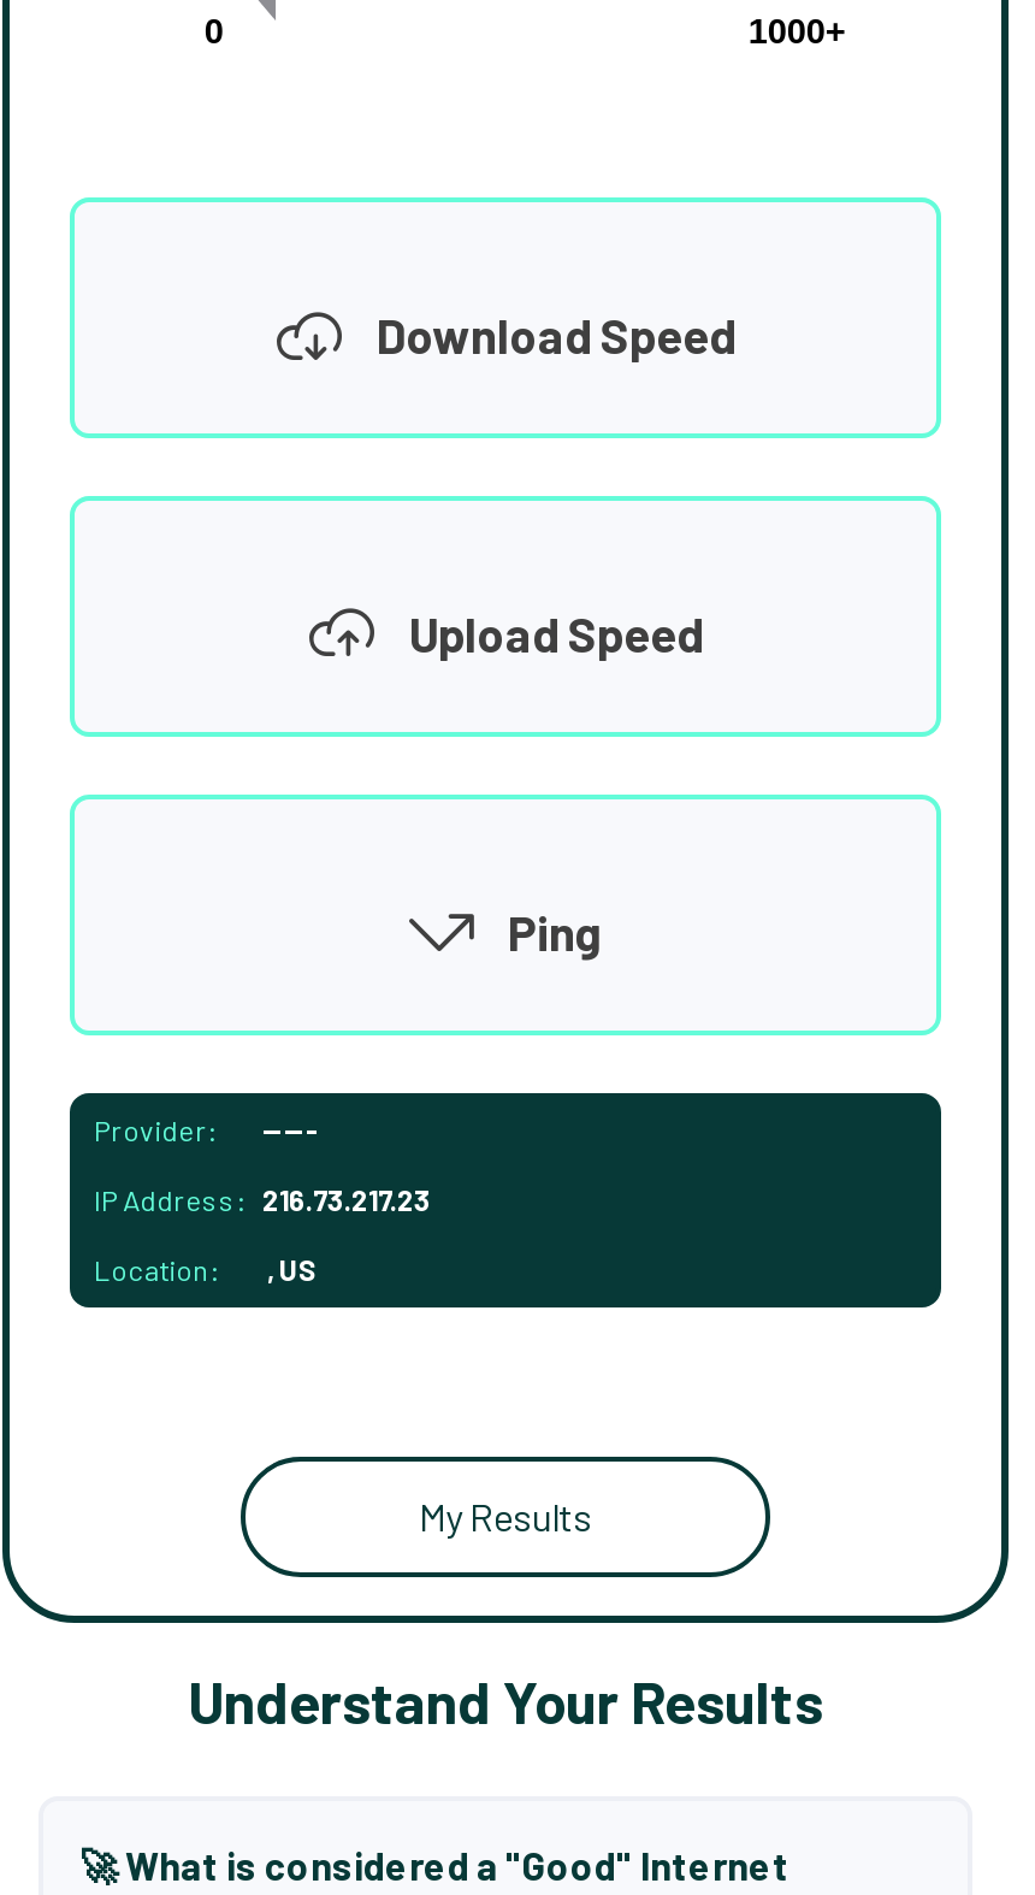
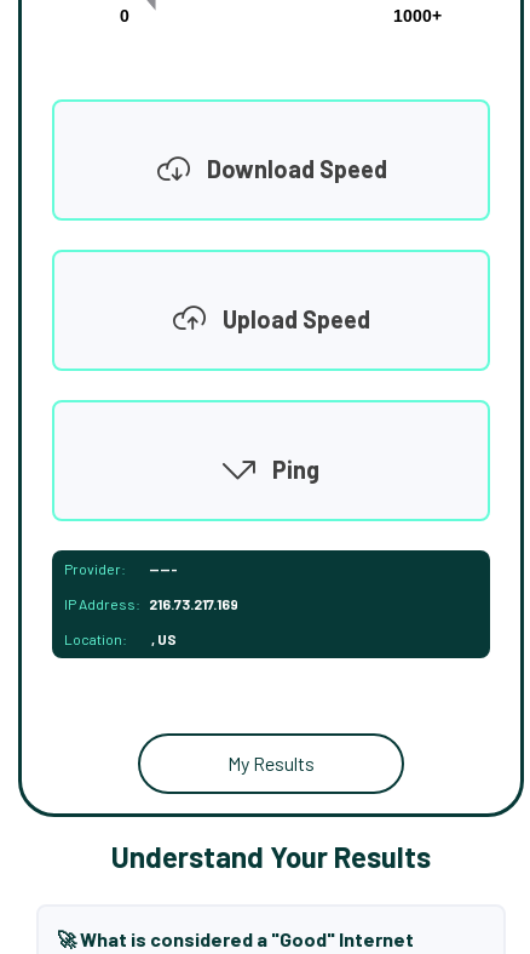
- IP Address: 216.73.217.23
+ IP Address: 216.73.217.169
